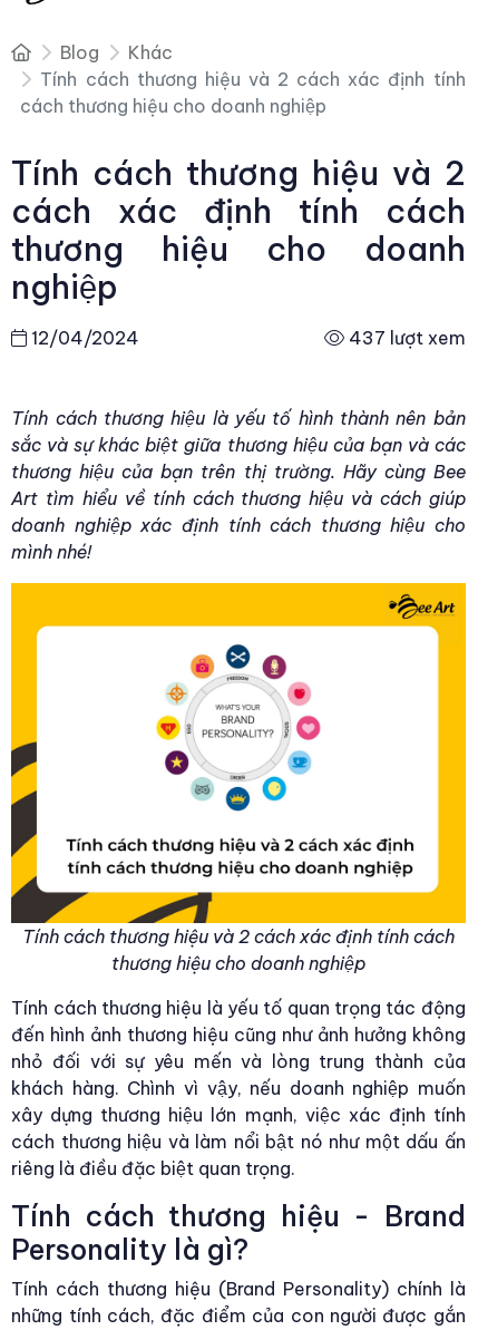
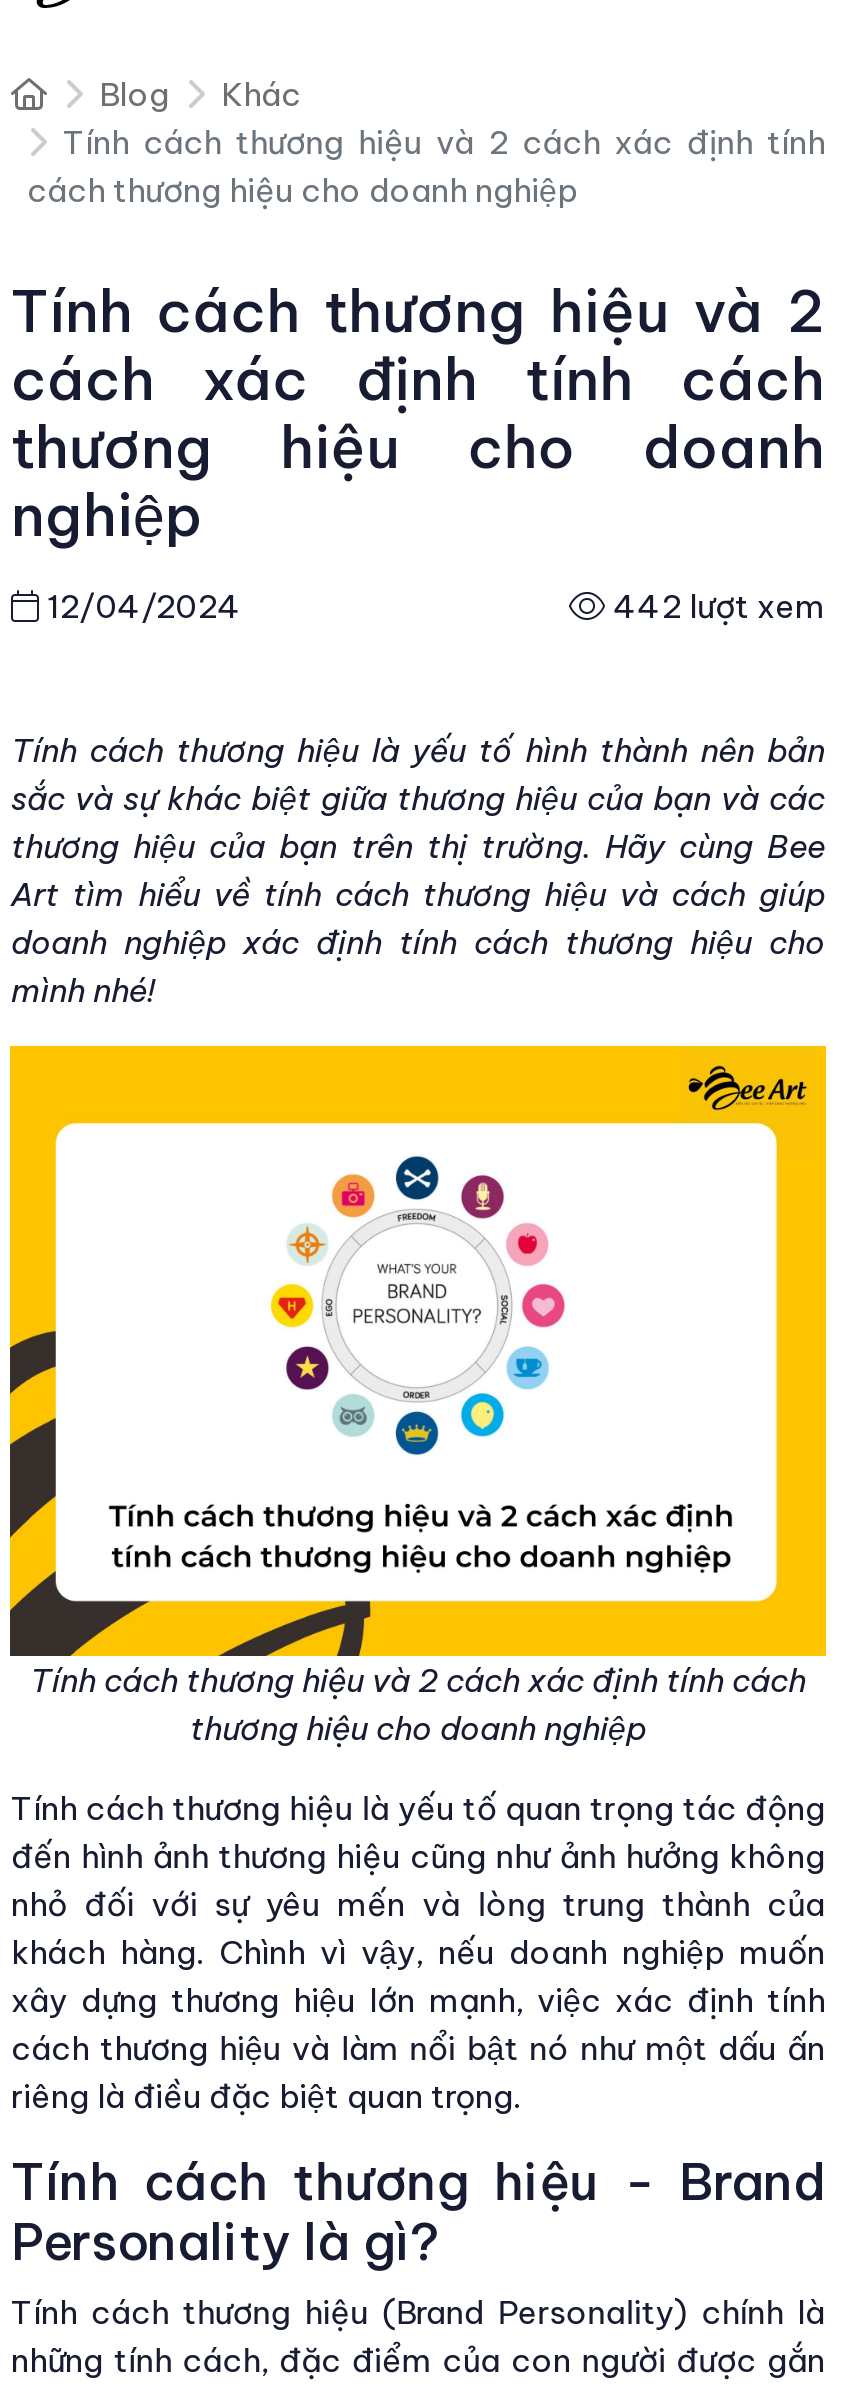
- 437 lượt xem
+ 442 lượt xem
